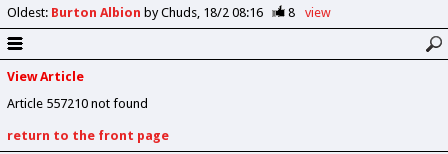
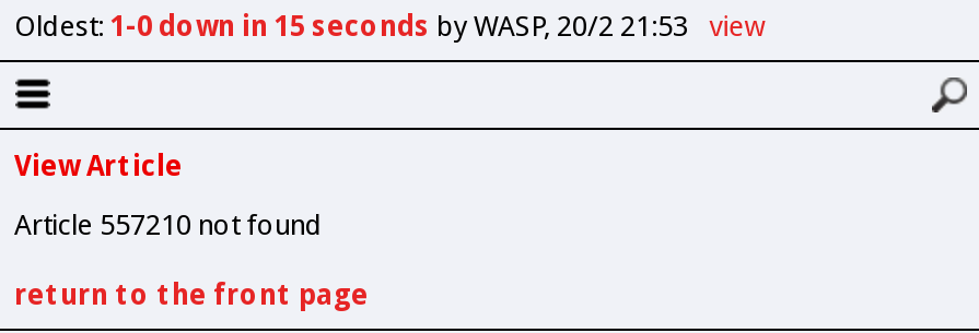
- Oldest: Burton Albion by Chuds 18/2 08:16
- 8
+ Oldest: 1-0 down in 15 seconds by WASP 20/2 21:53
